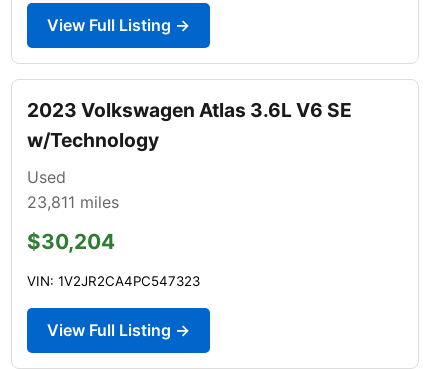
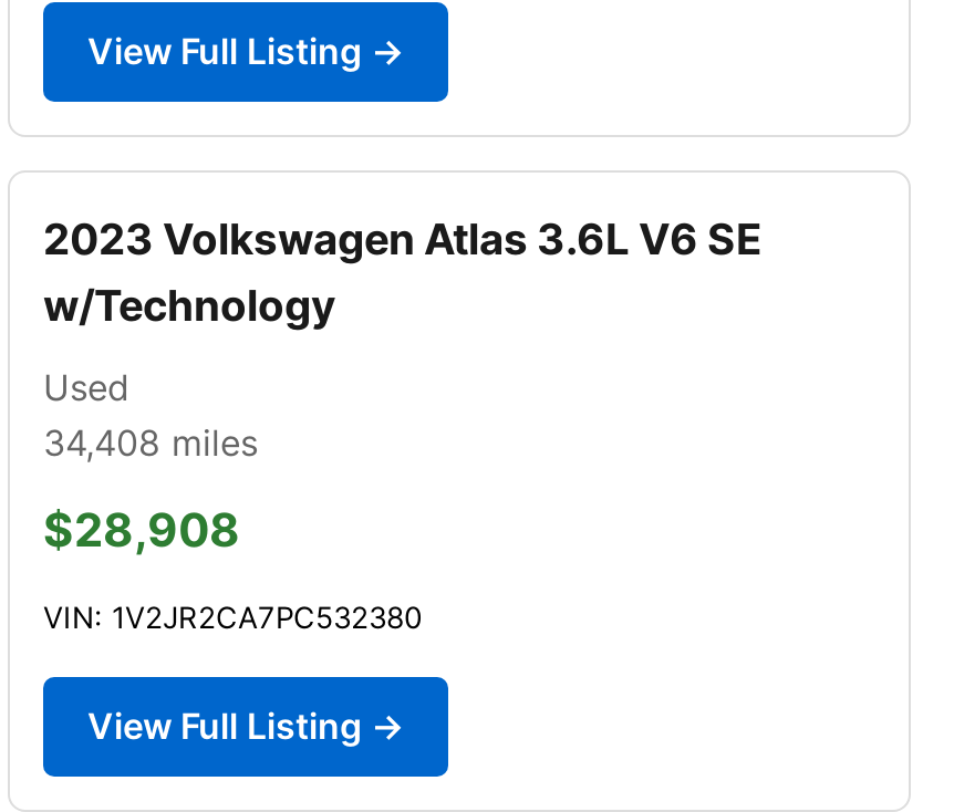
- 23,811 miles
+ 34,408 miles

- $30,204
+ $28,908

- VIN: 1V2JR2CA4PC547323
+ VIN: 1V2JR2CA7PC532380
